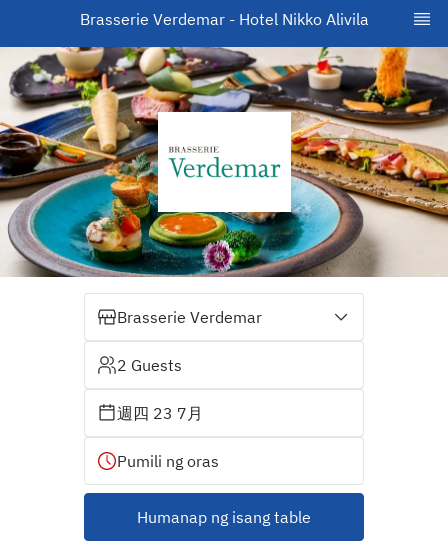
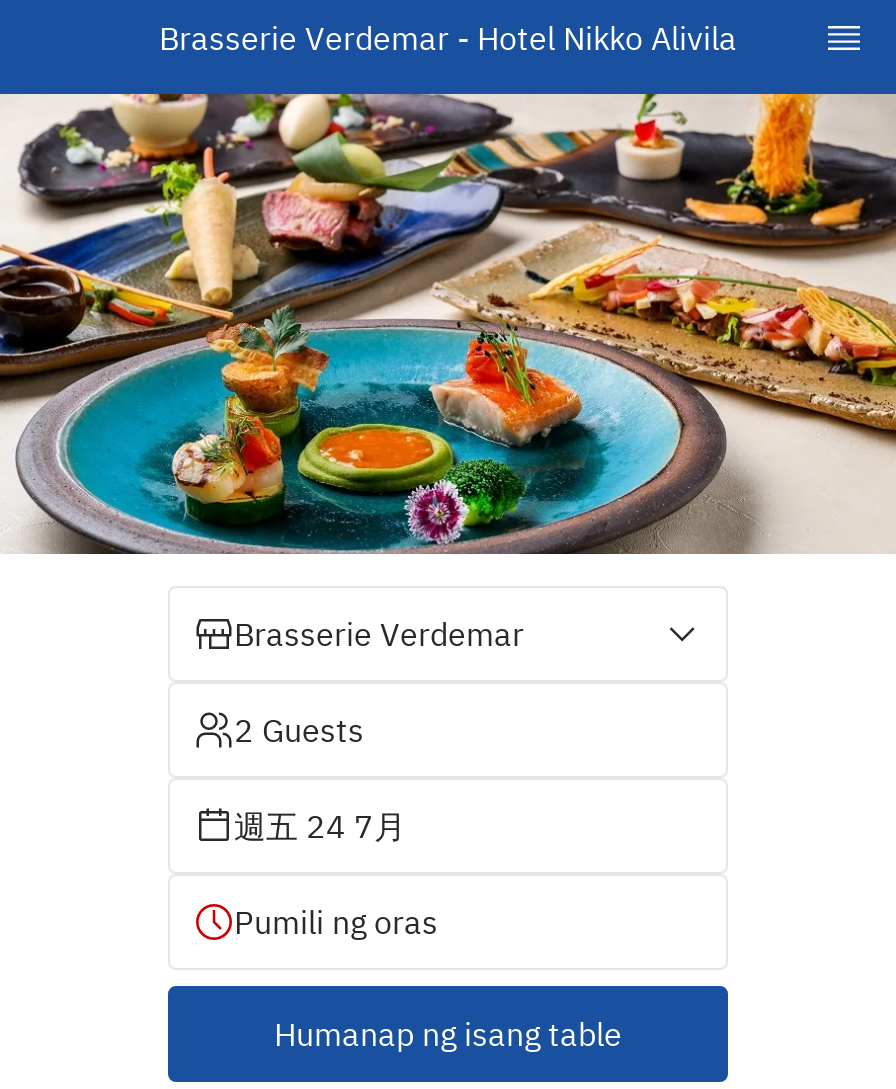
- [image]
+ [image]

- 週四 23 7月
+ 週五 24 7月
